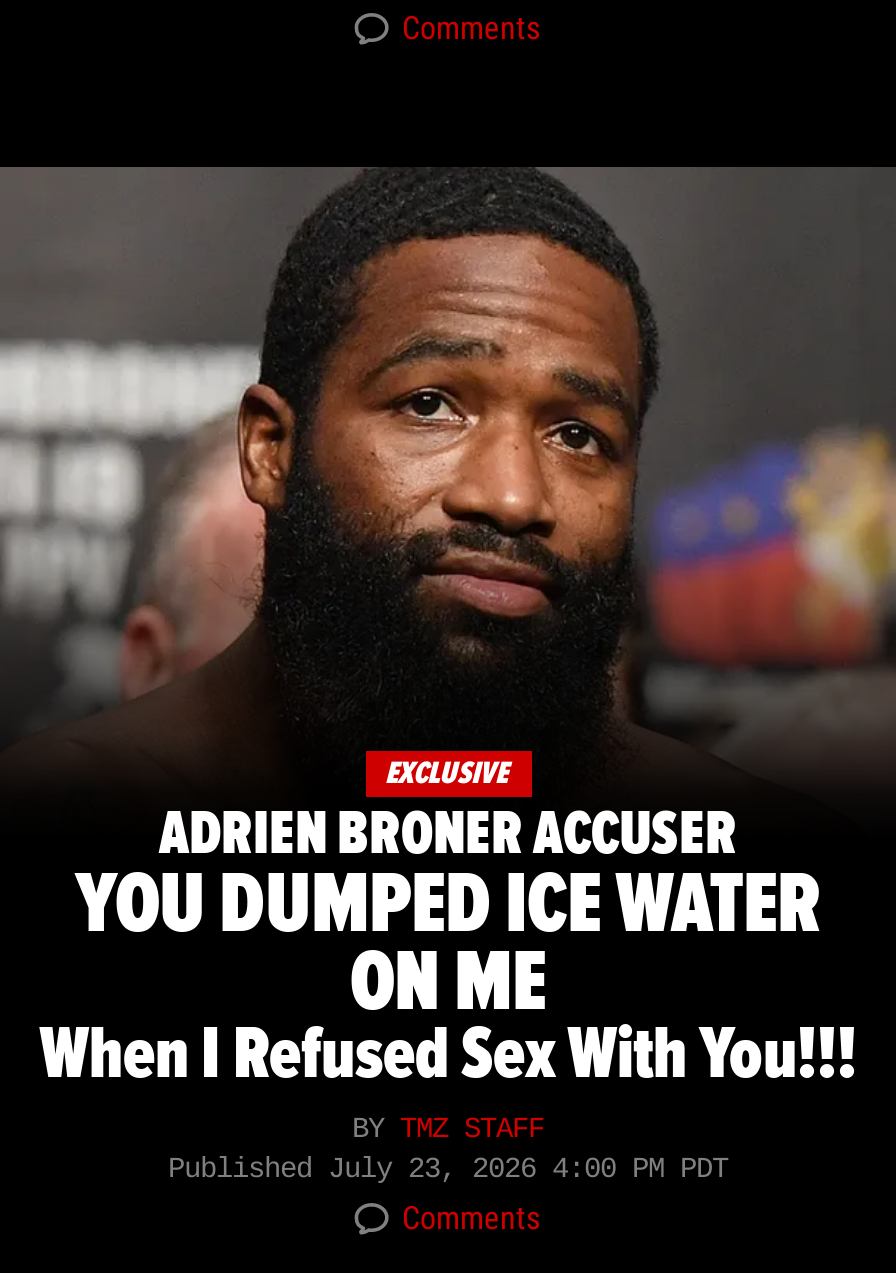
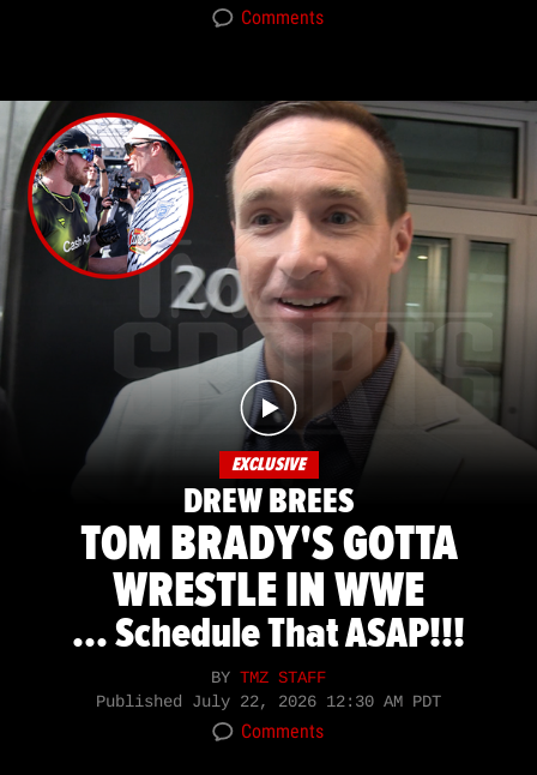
- [image]
- ADRIEN BRONER ACCUSER
- YOU DUMPED ICE WATER
- ON ME
- When I Refused Sex With You!!!
+ [image]
+ DREW BREES
+ TOM BRADY'S GOTTA
+ WRESTLE IN WWE
+ ... Schedule That ASAP!!!

- Published July 23, 2026 4:00 PM PDT
+ Published July 22, 2026 12:30 AM PDT
